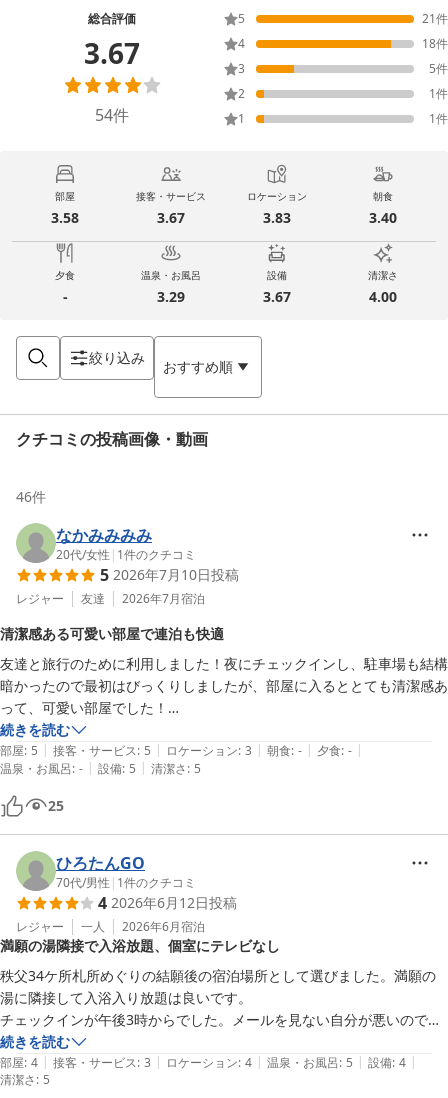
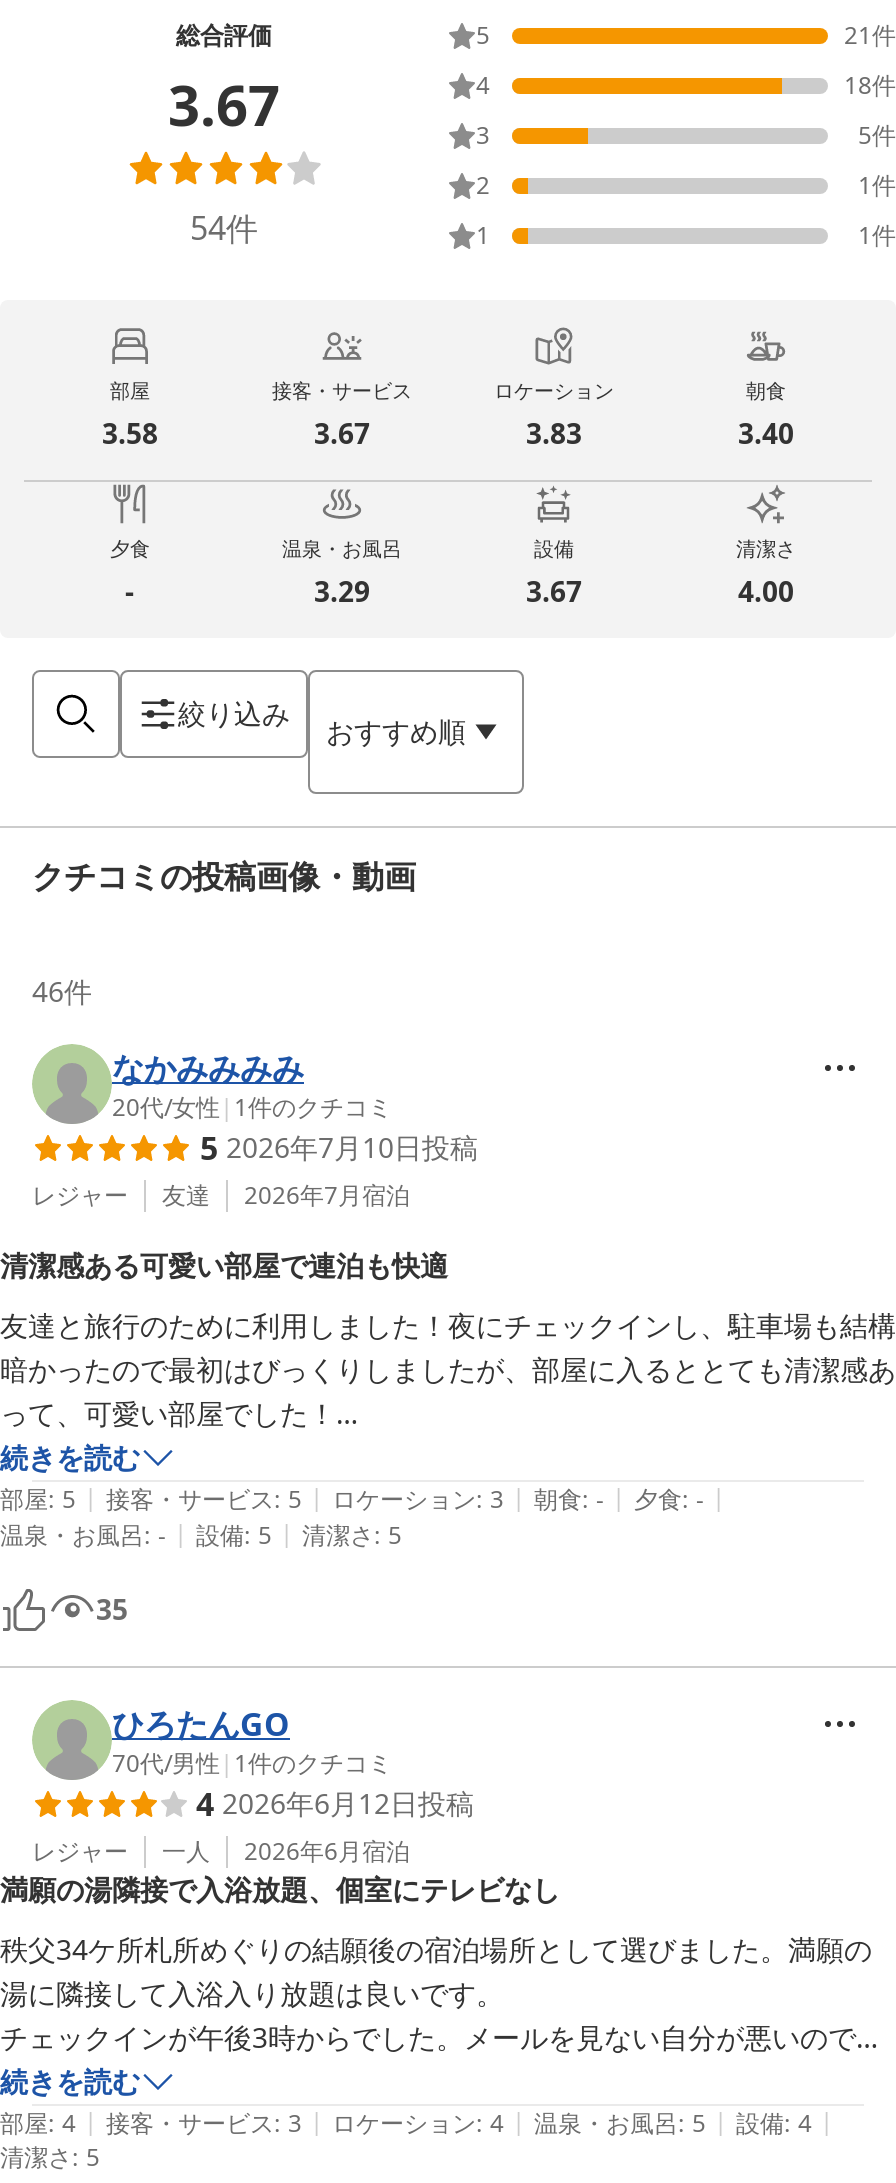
- 25
+ 35
